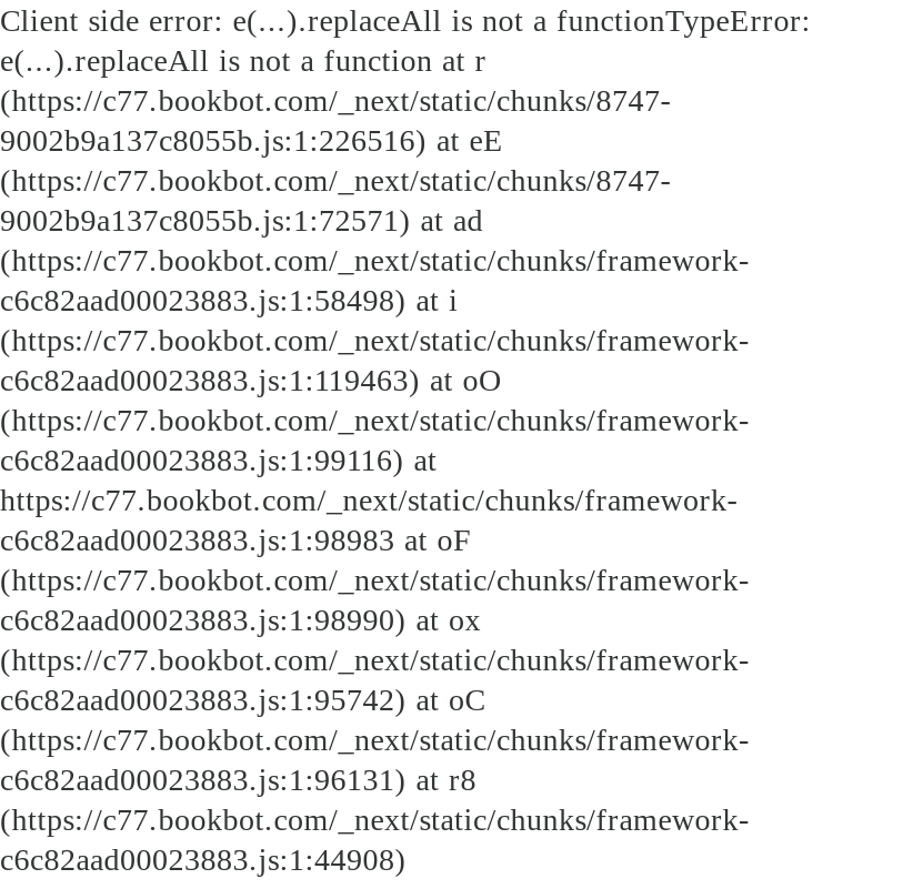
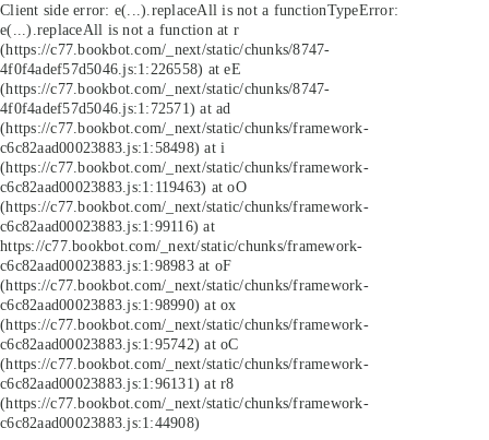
- 9002b9a137c8055b.js:1:226516) at eE
+ 4f0f4adef57d5046.js:1:226558) at eE

- 9002b9a137c8055b.js:1:72571) at ad
+ 4f0f4adef57d5046.js:1:72571) at ad
